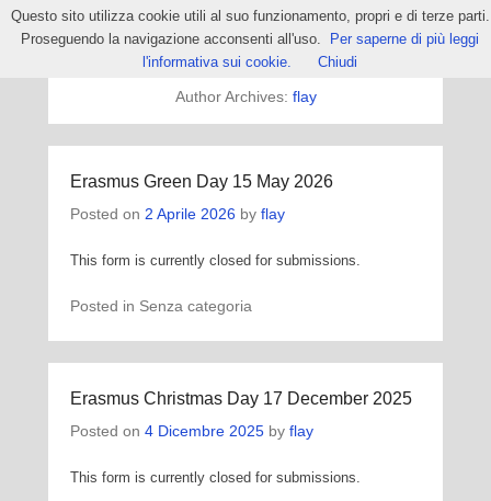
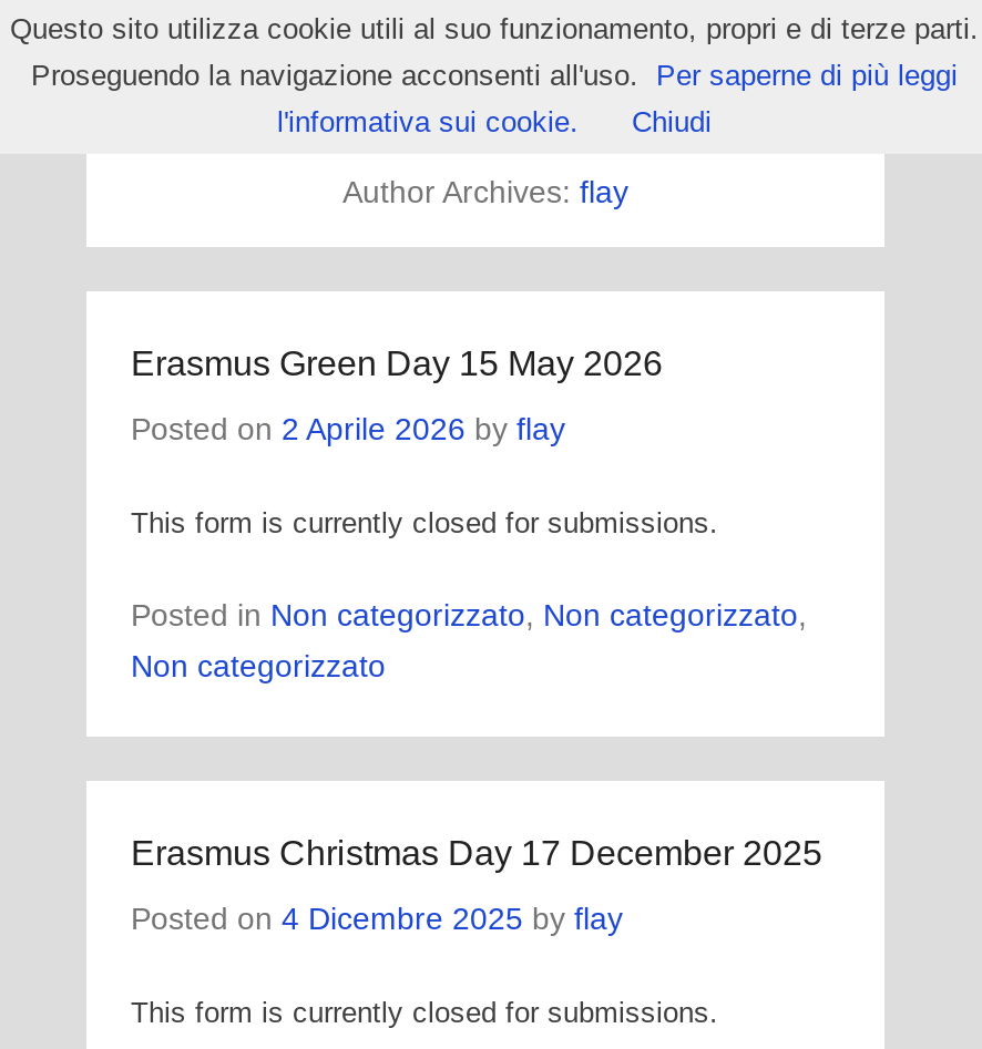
- Posted in Senza categoria
+ Posted in Non categorizzato, Non categorizzato,
+ Non categorizzato
